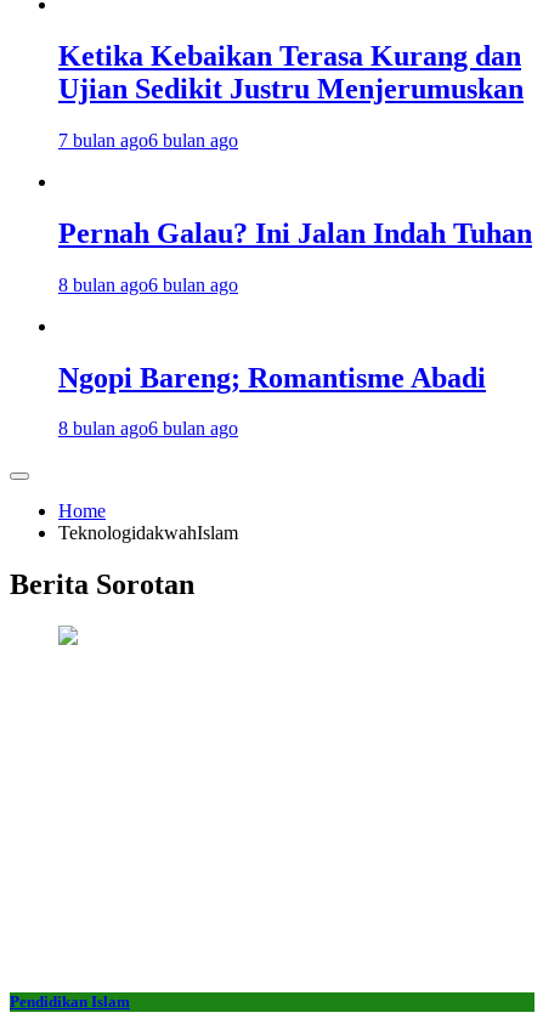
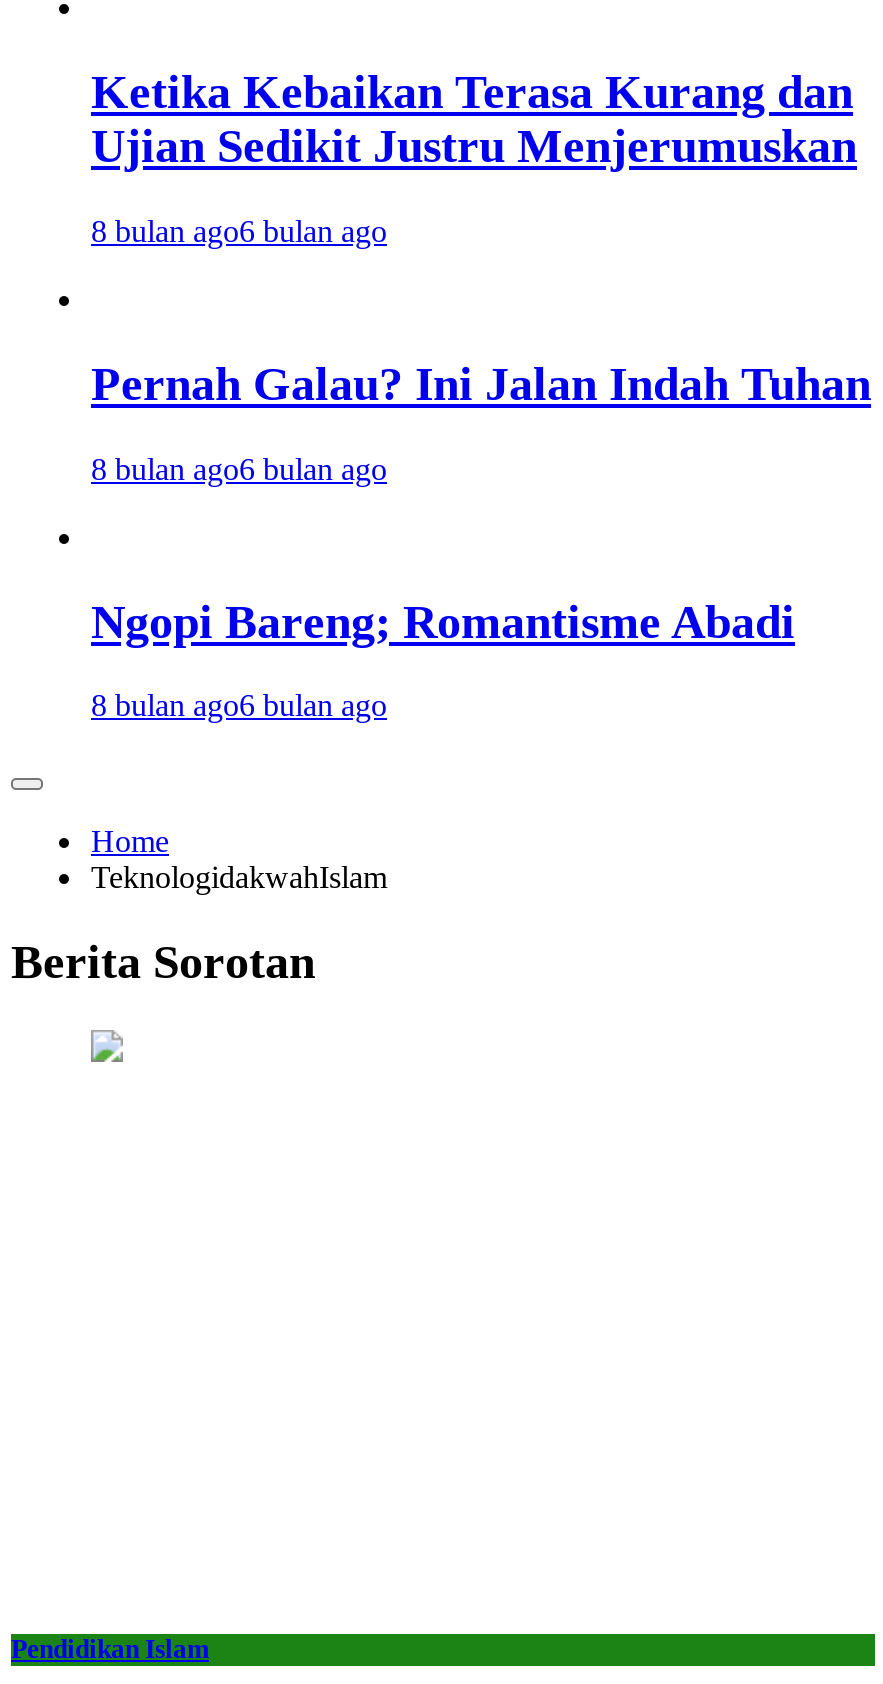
- 7 bulan ago6 bulan ago
+ 8 bulan ago6 bulan ago
